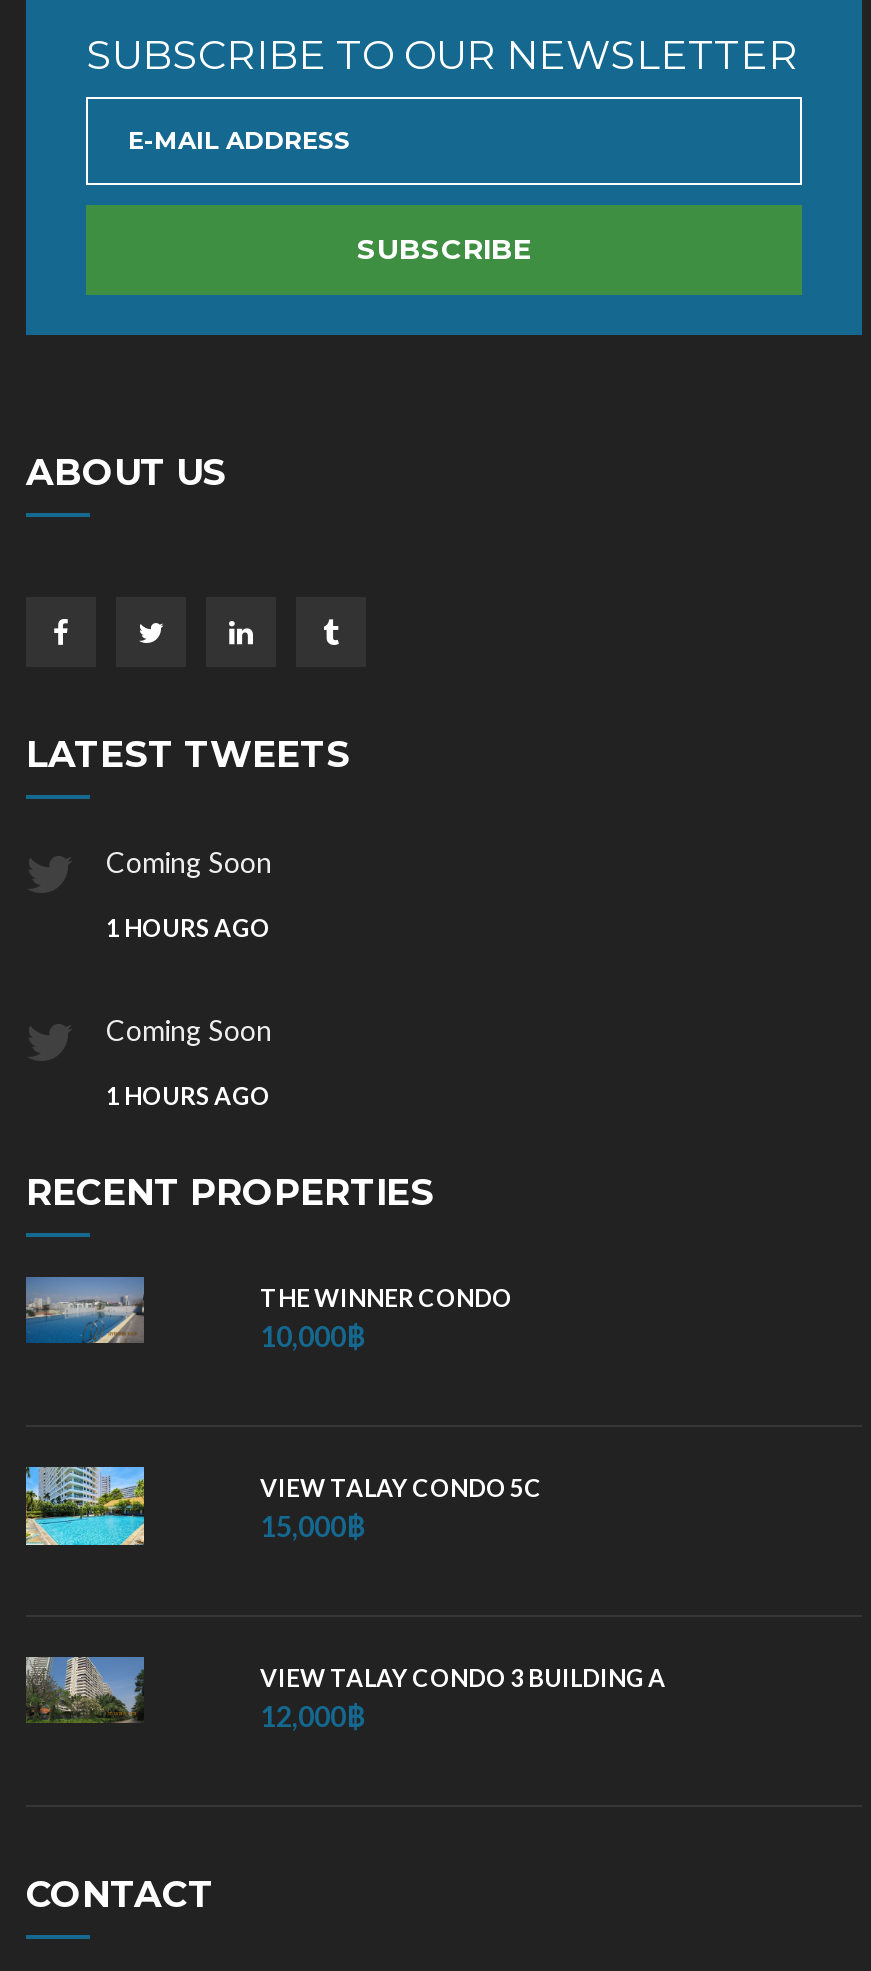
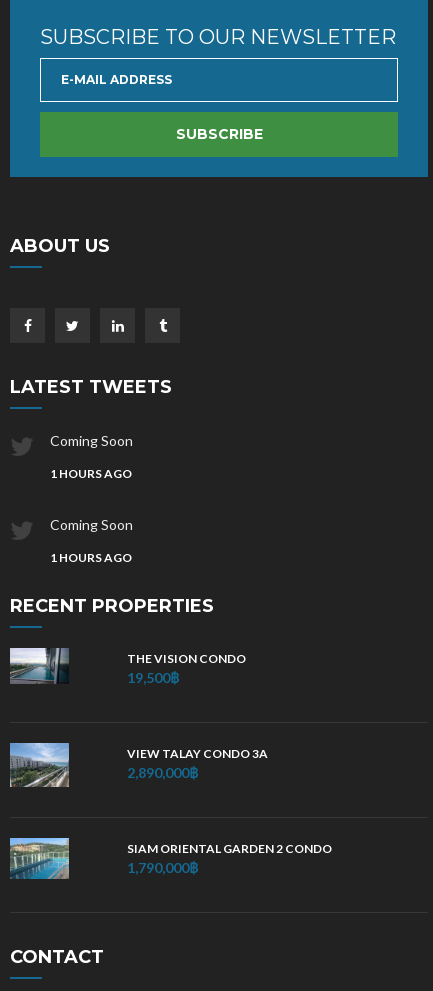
- [image]
+ [image]

- THE WINNER CONDO
- 10,000฿
+ THE VISION CONDO
+ 19,500฿

- [image]
+ [image]

- VIEW TALAY CONDO 5C
- 15,000฿
+ VIEW TALAY CONDO 3A
+ 2,890,000฿

- [image]
+ [image]

- VIEW TALAY CONDO 3 BUILDING A
- 12,000฿
+ SIAM ORIENTAL GARDEN 2 CONDO
+ 1,790,000฿
